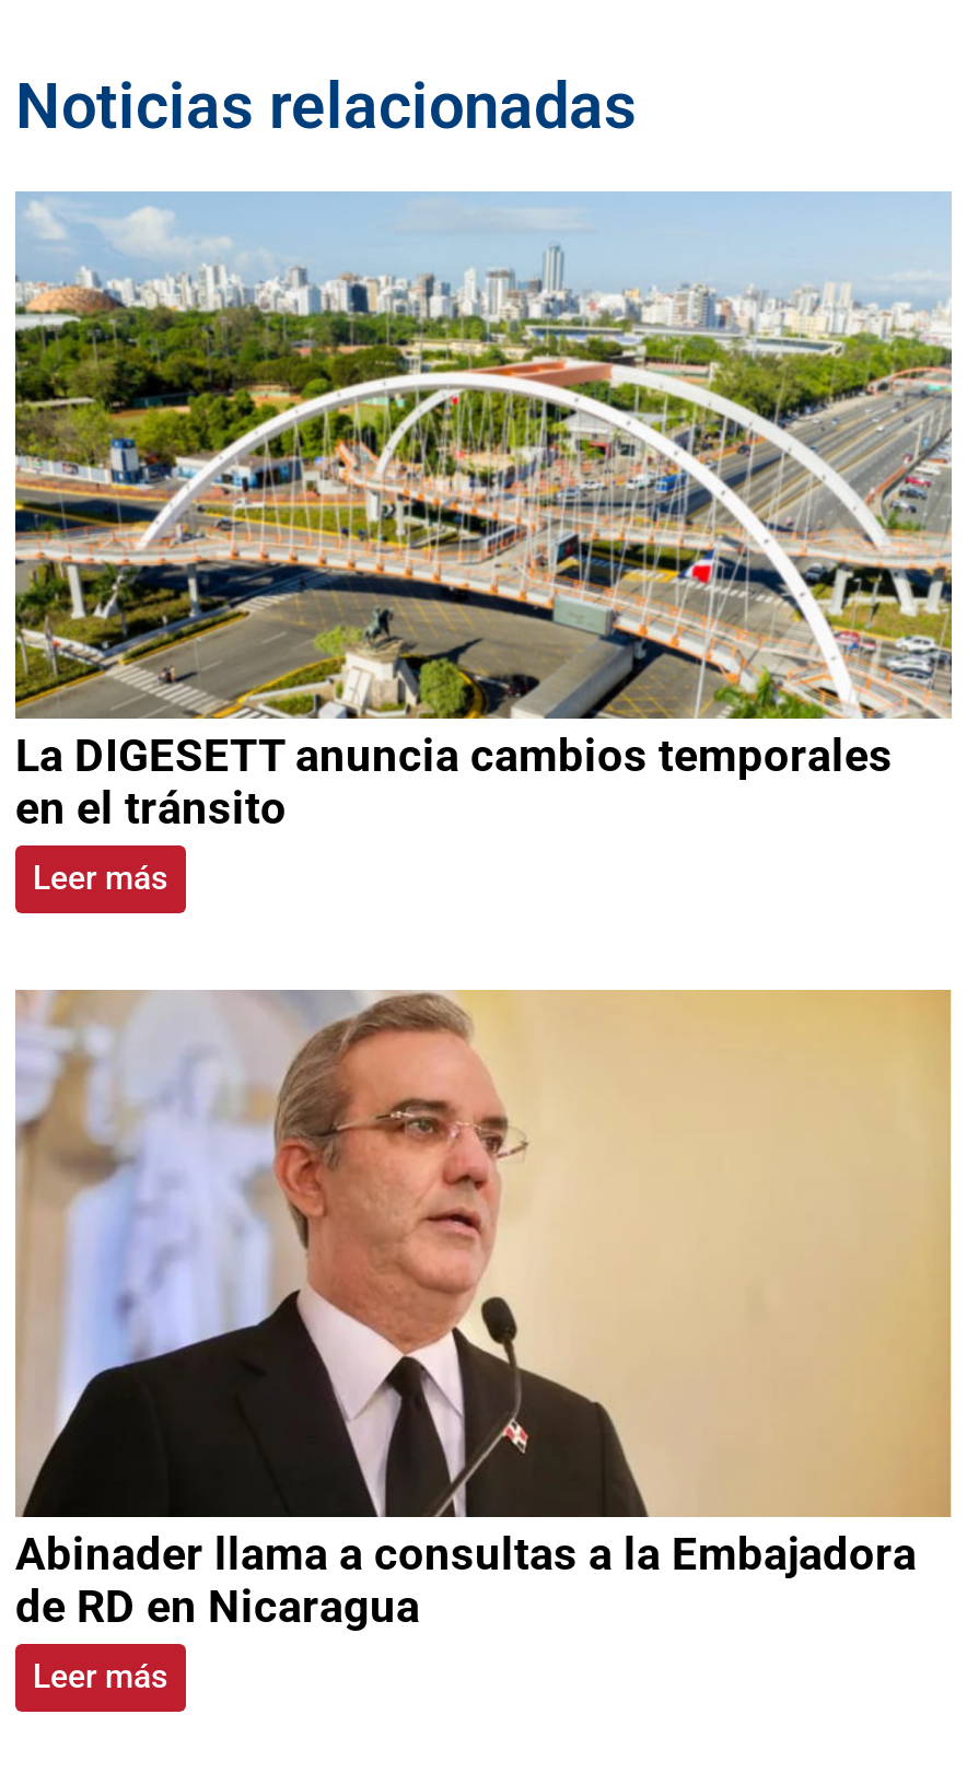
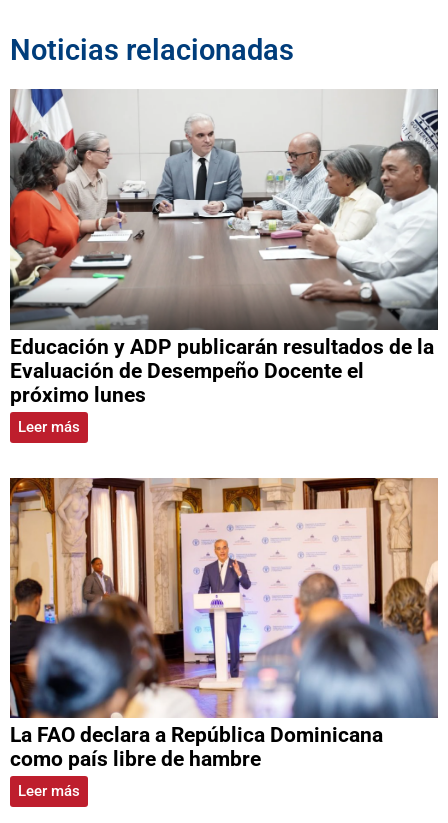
- [image]
- La DIGESETT anuncia cambios temporales
- en el tránsito
+ [image]
+ Educación y ADP publicarán resultados de la
+ Evaluación de Desempeño Docente el
+ próximo lunes

- [image]
- Abinader llama a consultas a la Embajadora
- de RD en Nicaragua
+ [image]
+ La FAO declara a República Dominicana
+ como país libre de hambre
